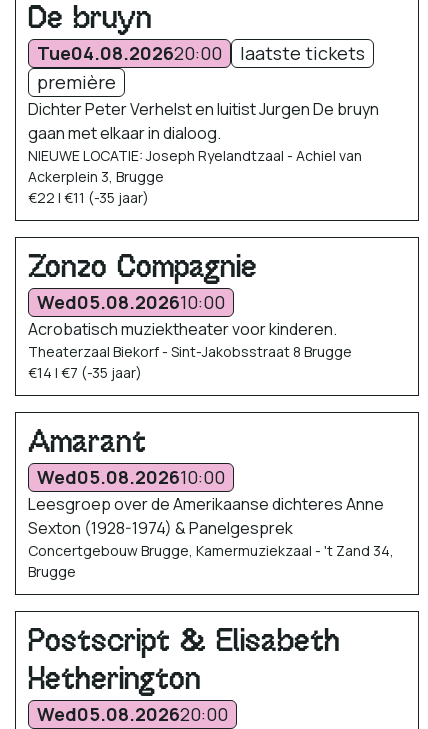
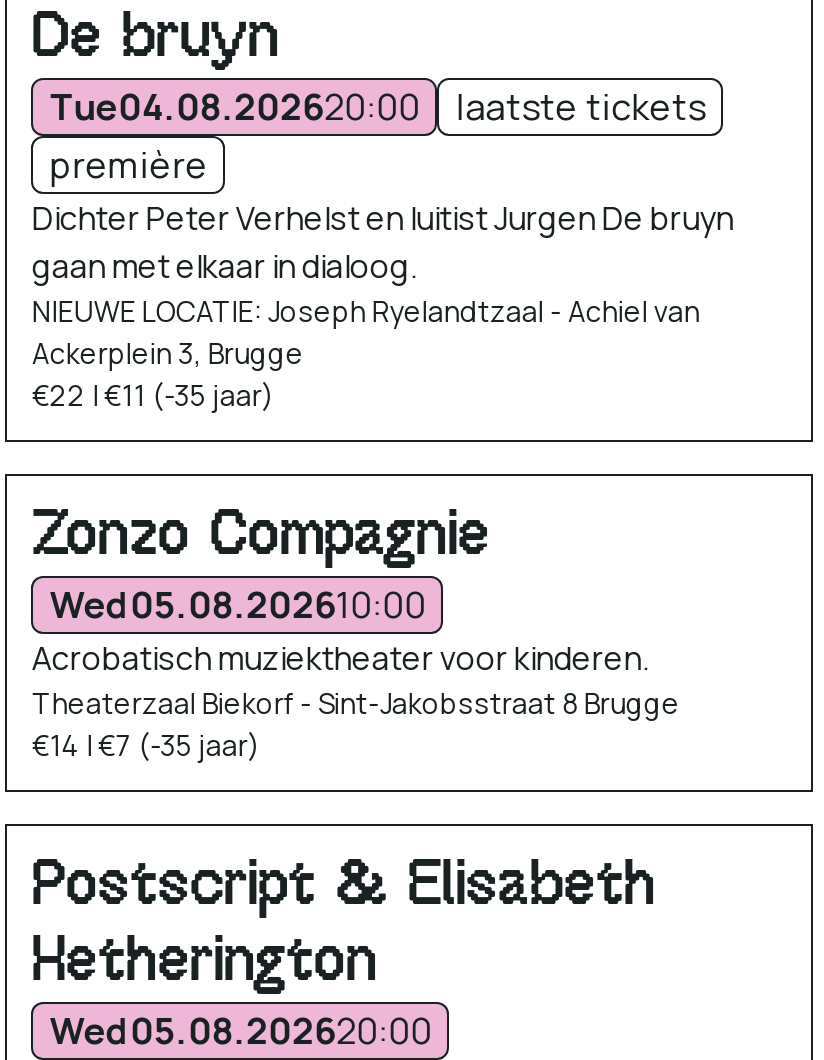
- Amarant
- Wed05.08.202610:00
- Leesgroep over de Amerikaanse dichteres Anne
- Sexton (1928-1974) & Panelgesprek
- Concertgebouw Brugge, Kamermuziekzaal - 't Zand 34,
- Brugge
